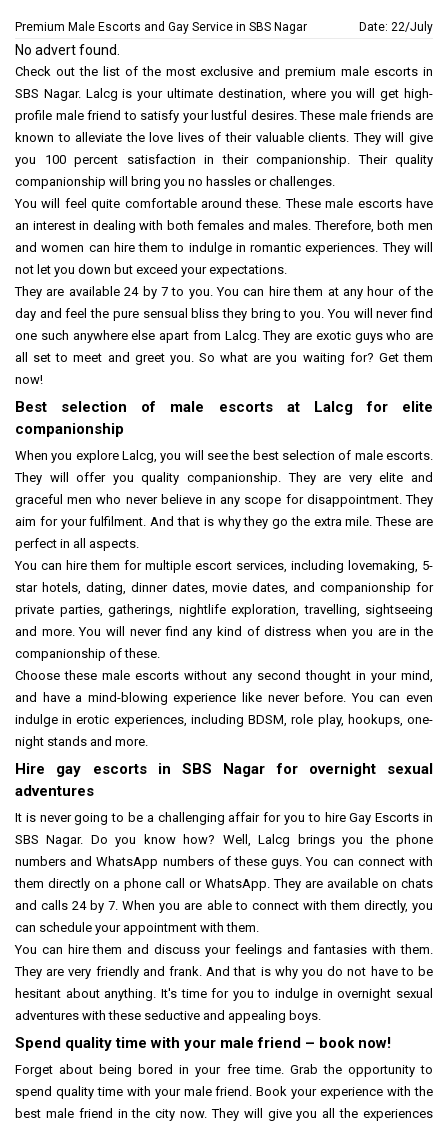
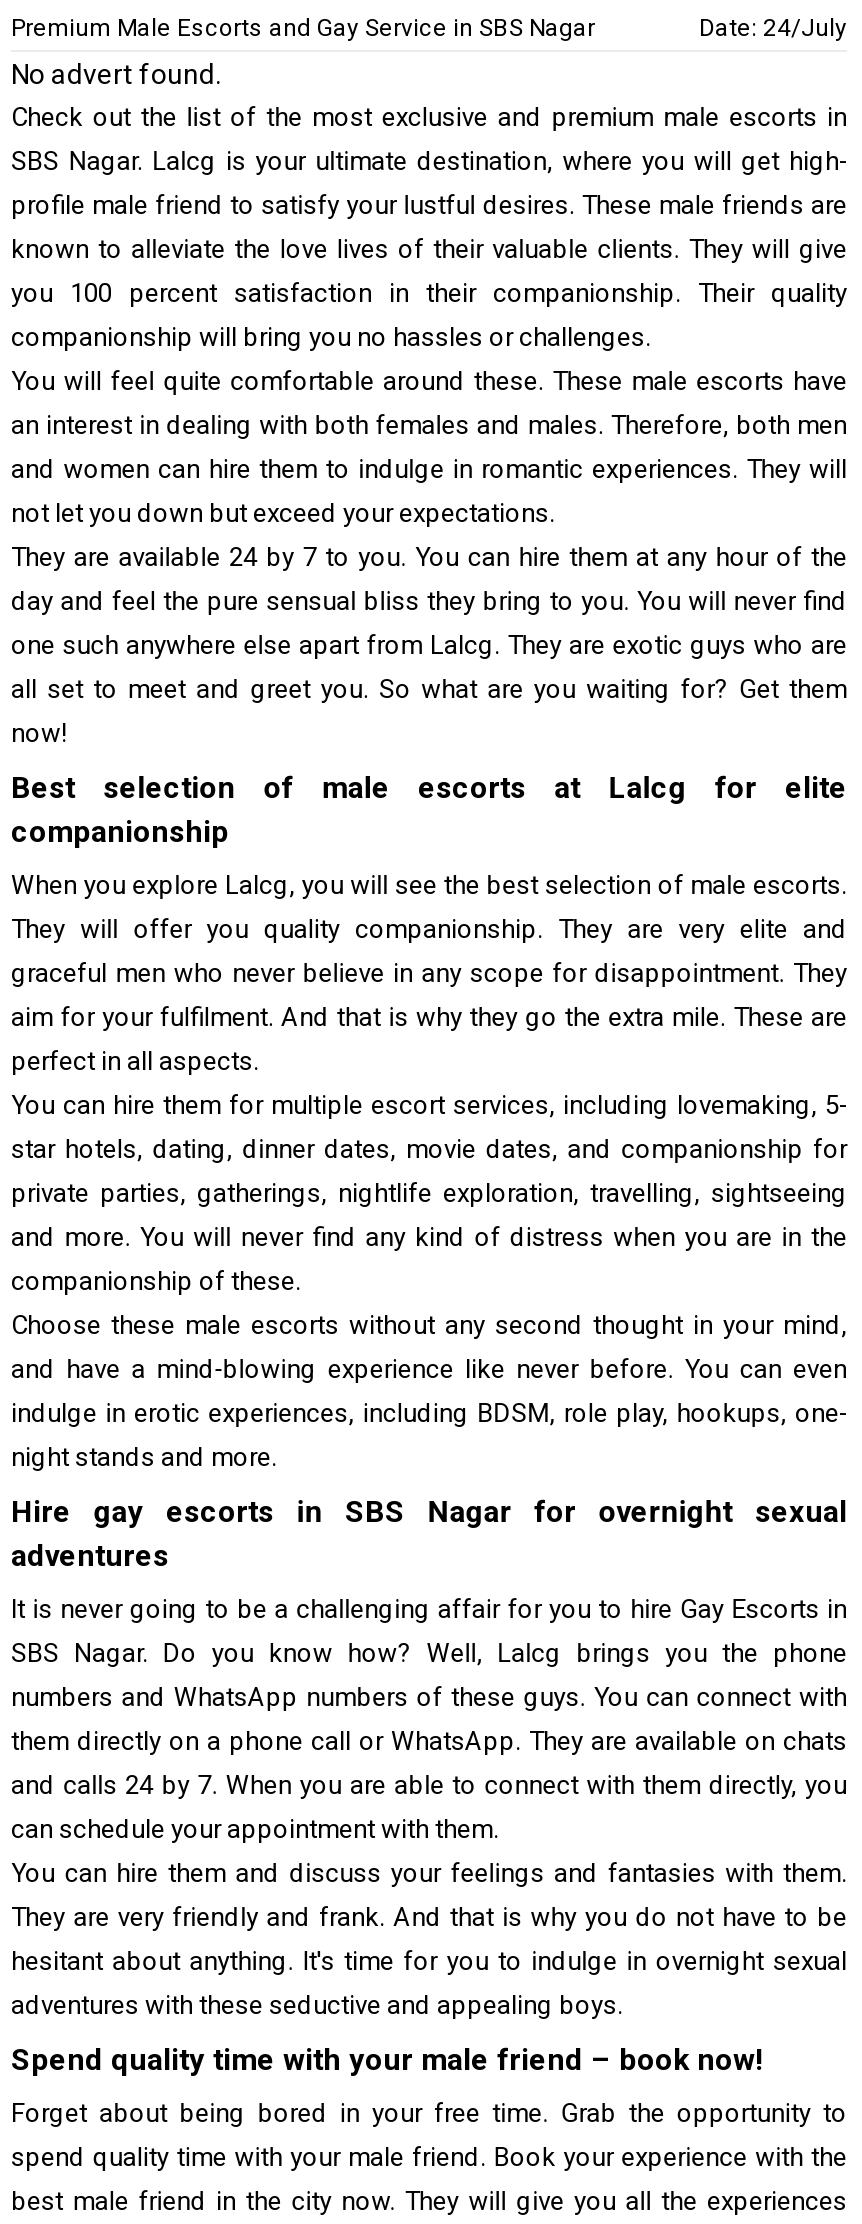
- Date: 22/July
+ Date: 24/July
